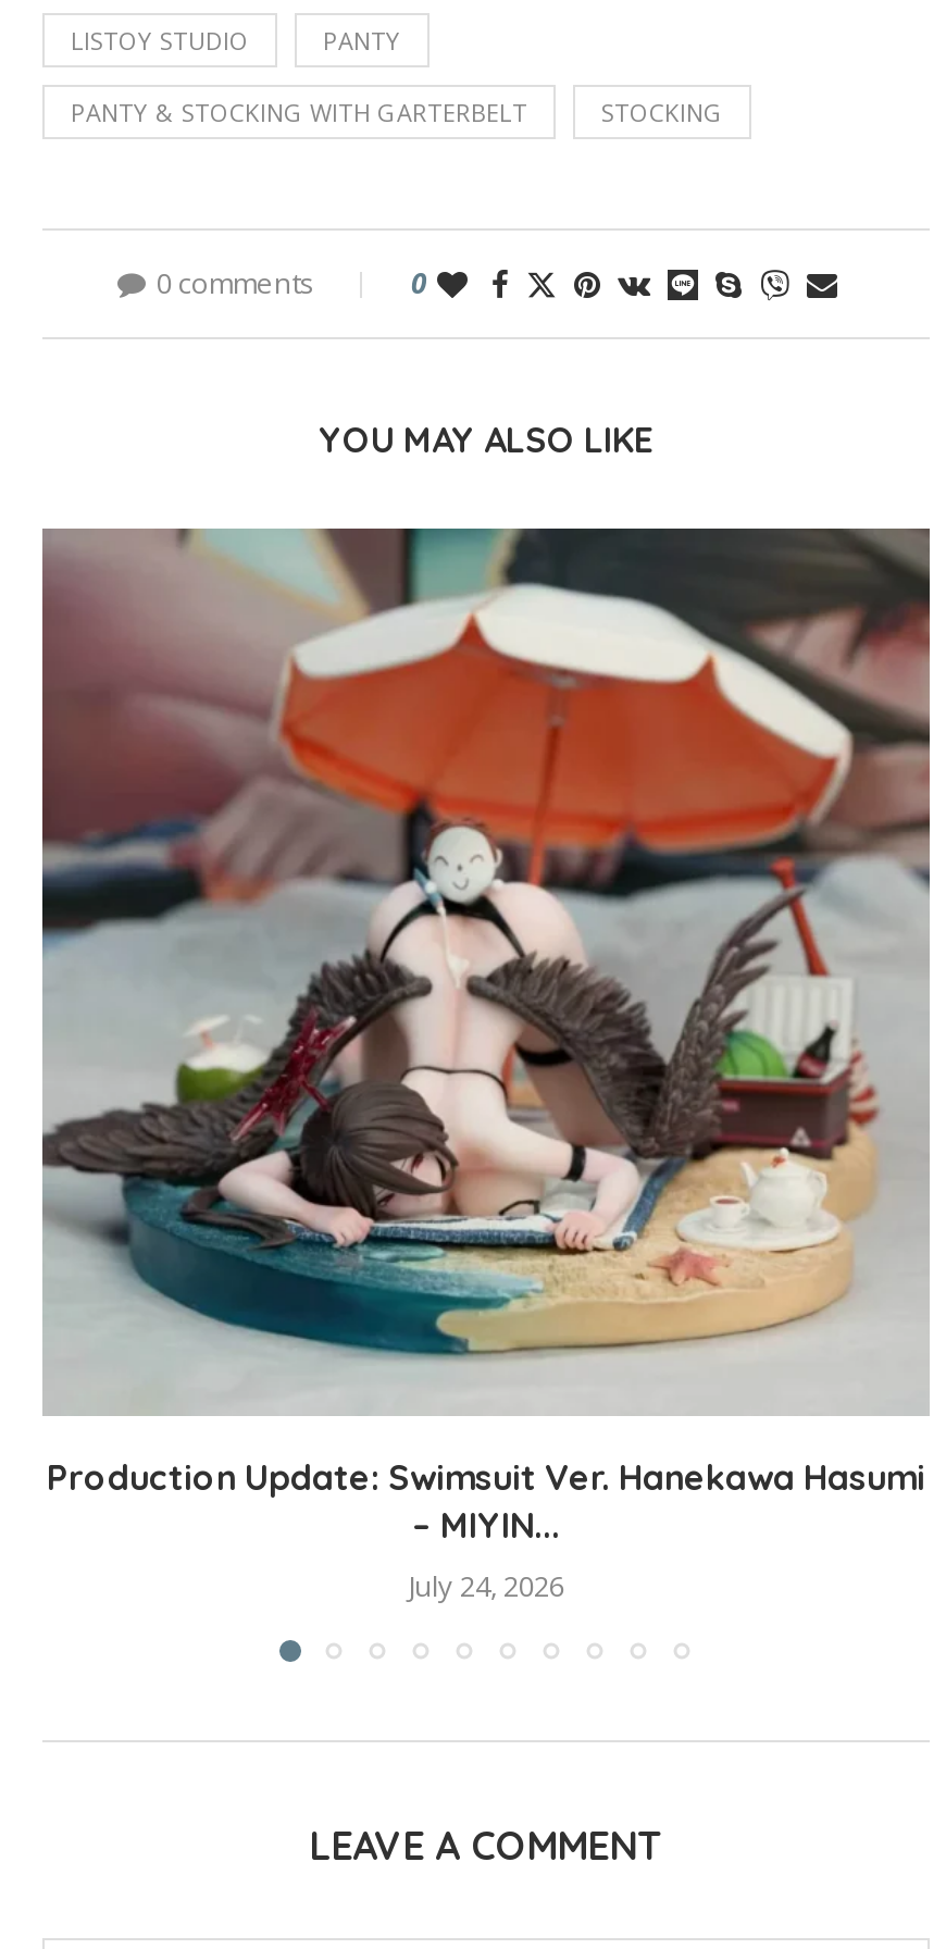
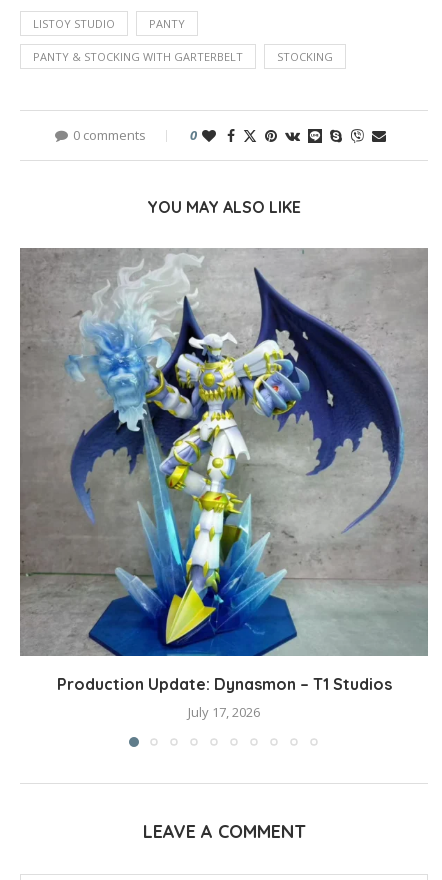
- [image]
- Production Update: Swimsuit Ver. Hanekawa Hasumi
- – MIYIN...
- July 24, 2026
+ [image]
+ Production Update: Dynasmon – T1 Studios
+ July 17, 2026
